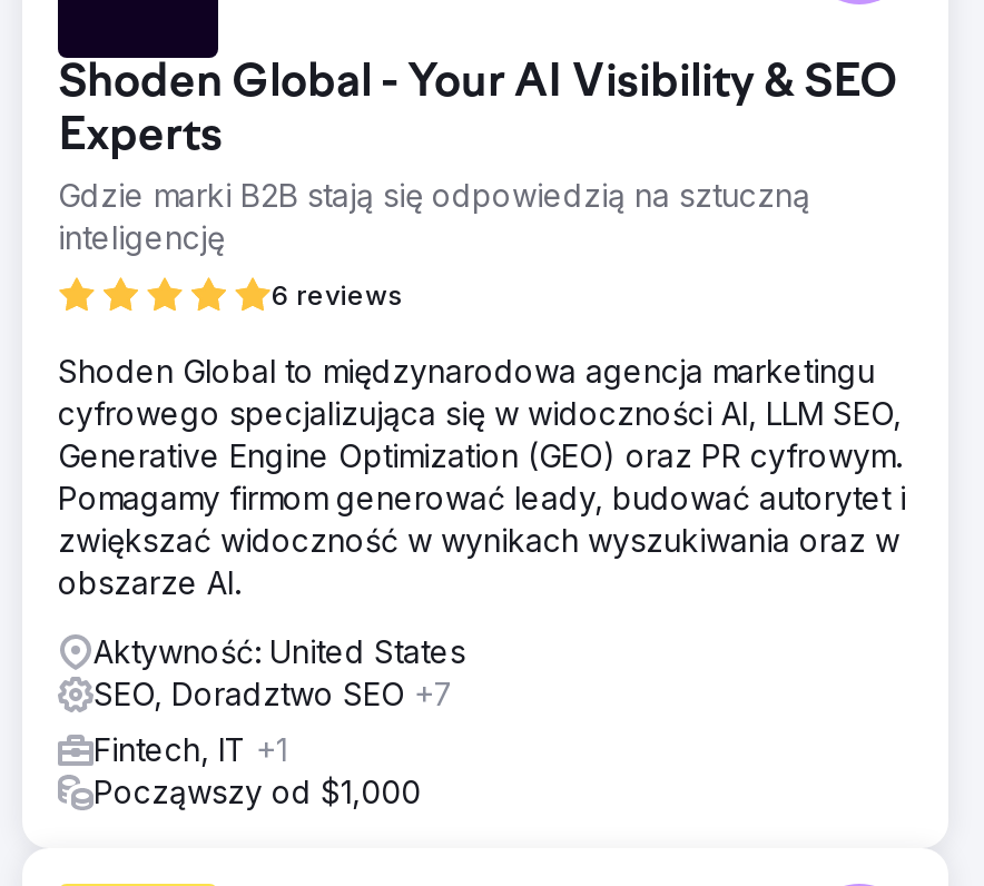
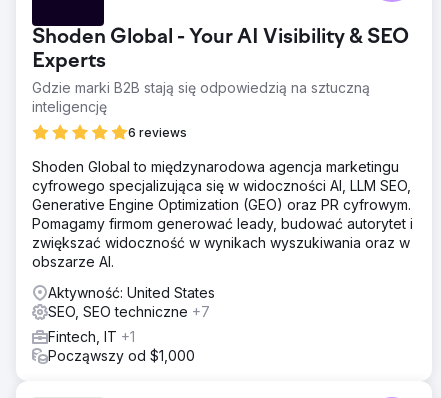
- SEO, Doradztwo SEO +7
+ SEO, SEO techniczne +7
